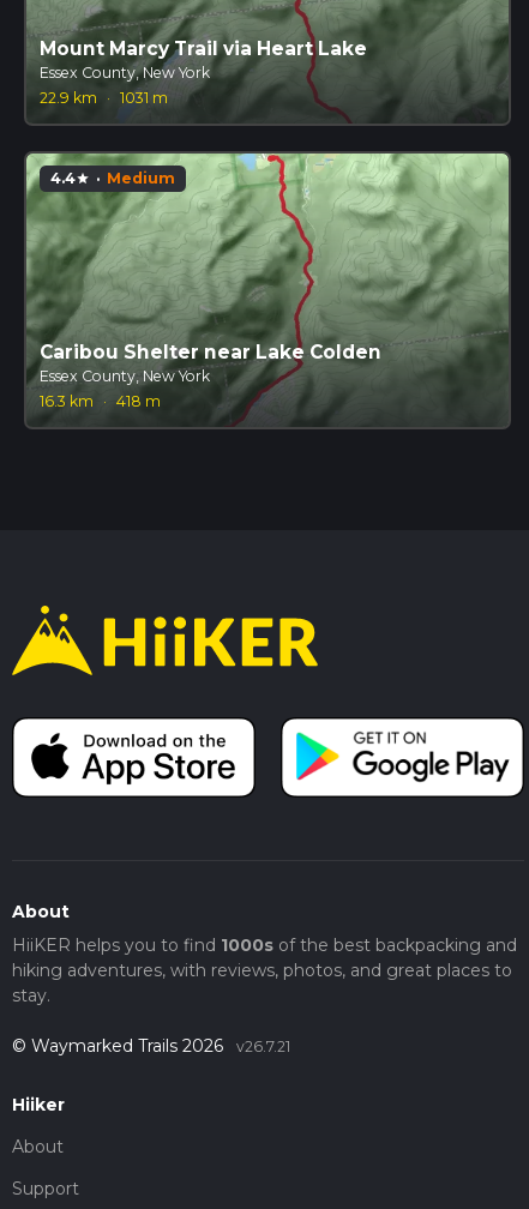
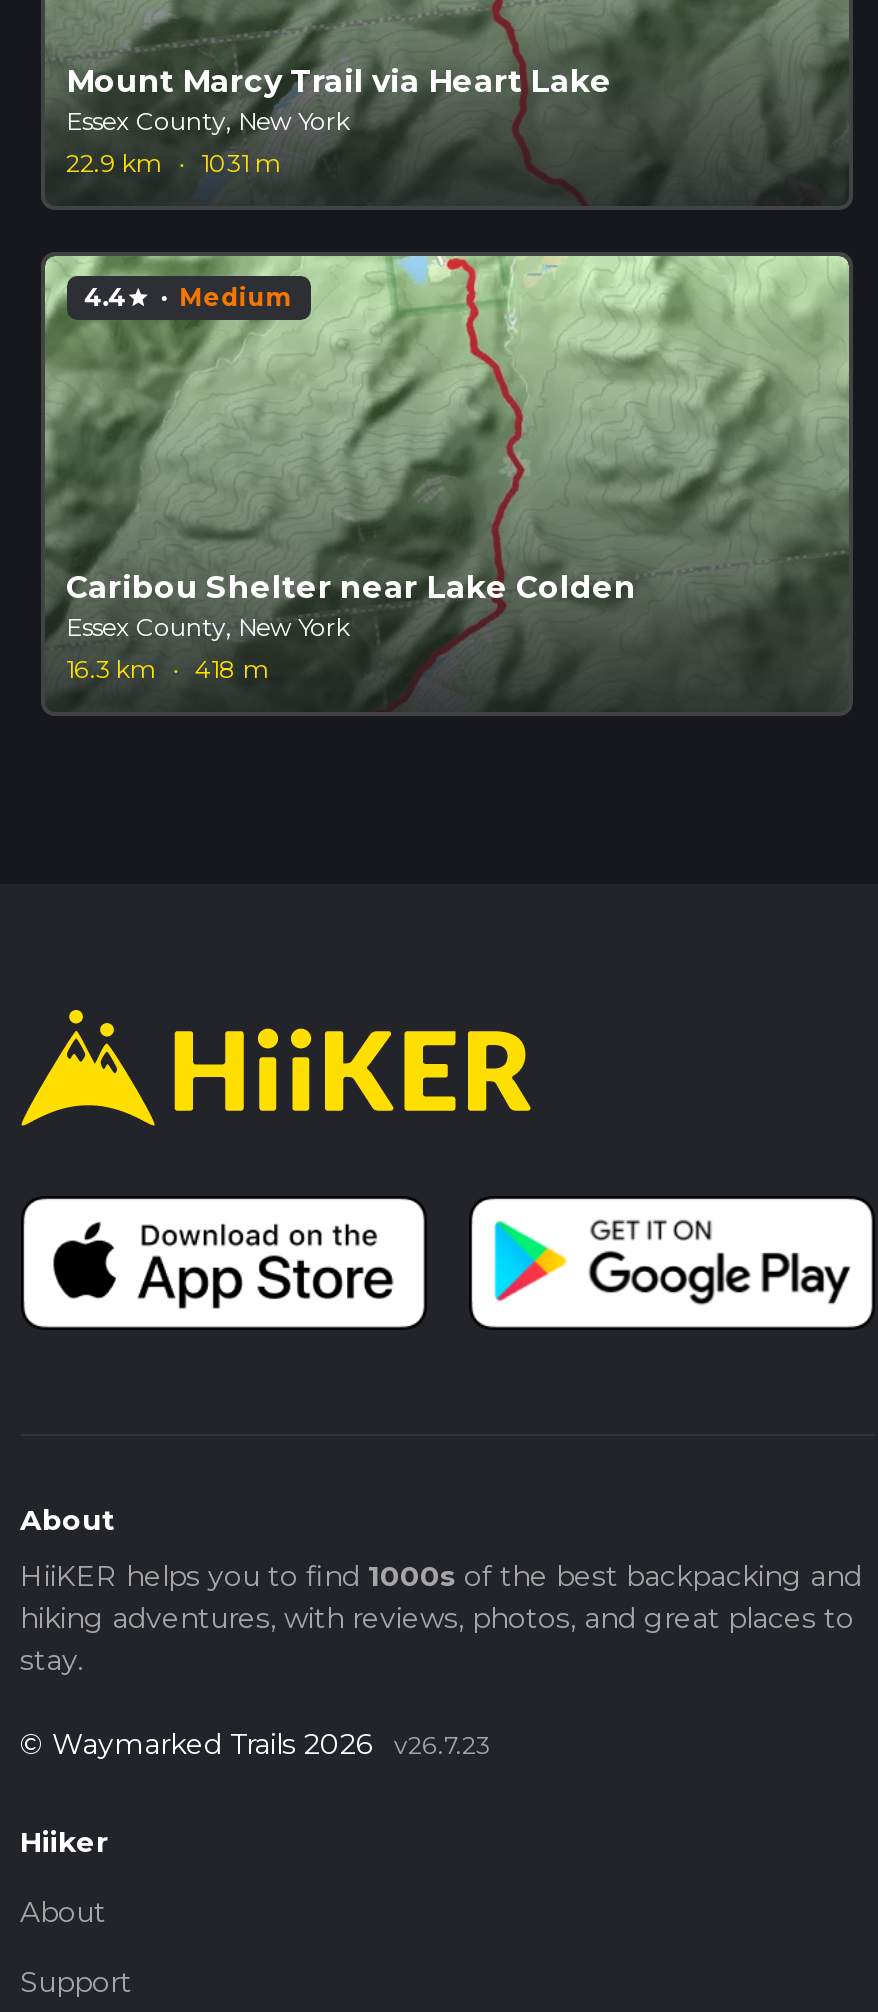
- © Waymarked Trails 2026 v26.7.21
+ © Waymarked Trails 2026 v26.7.23
